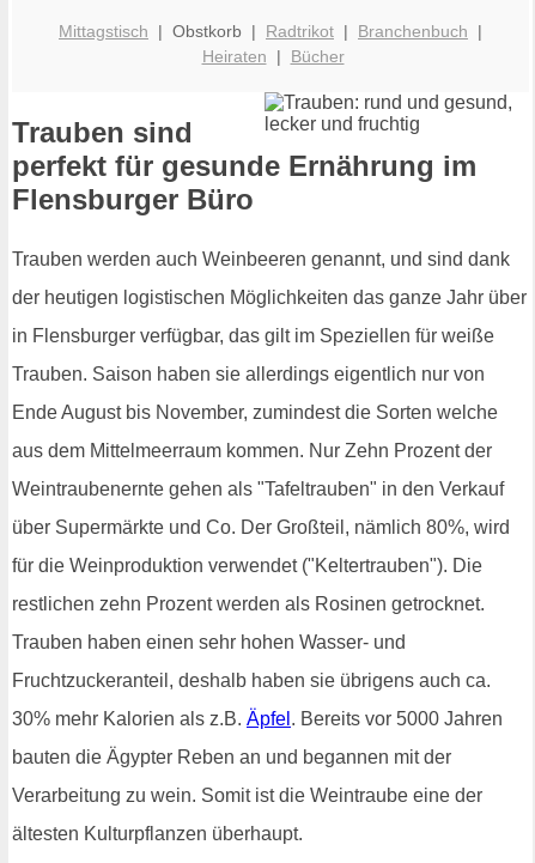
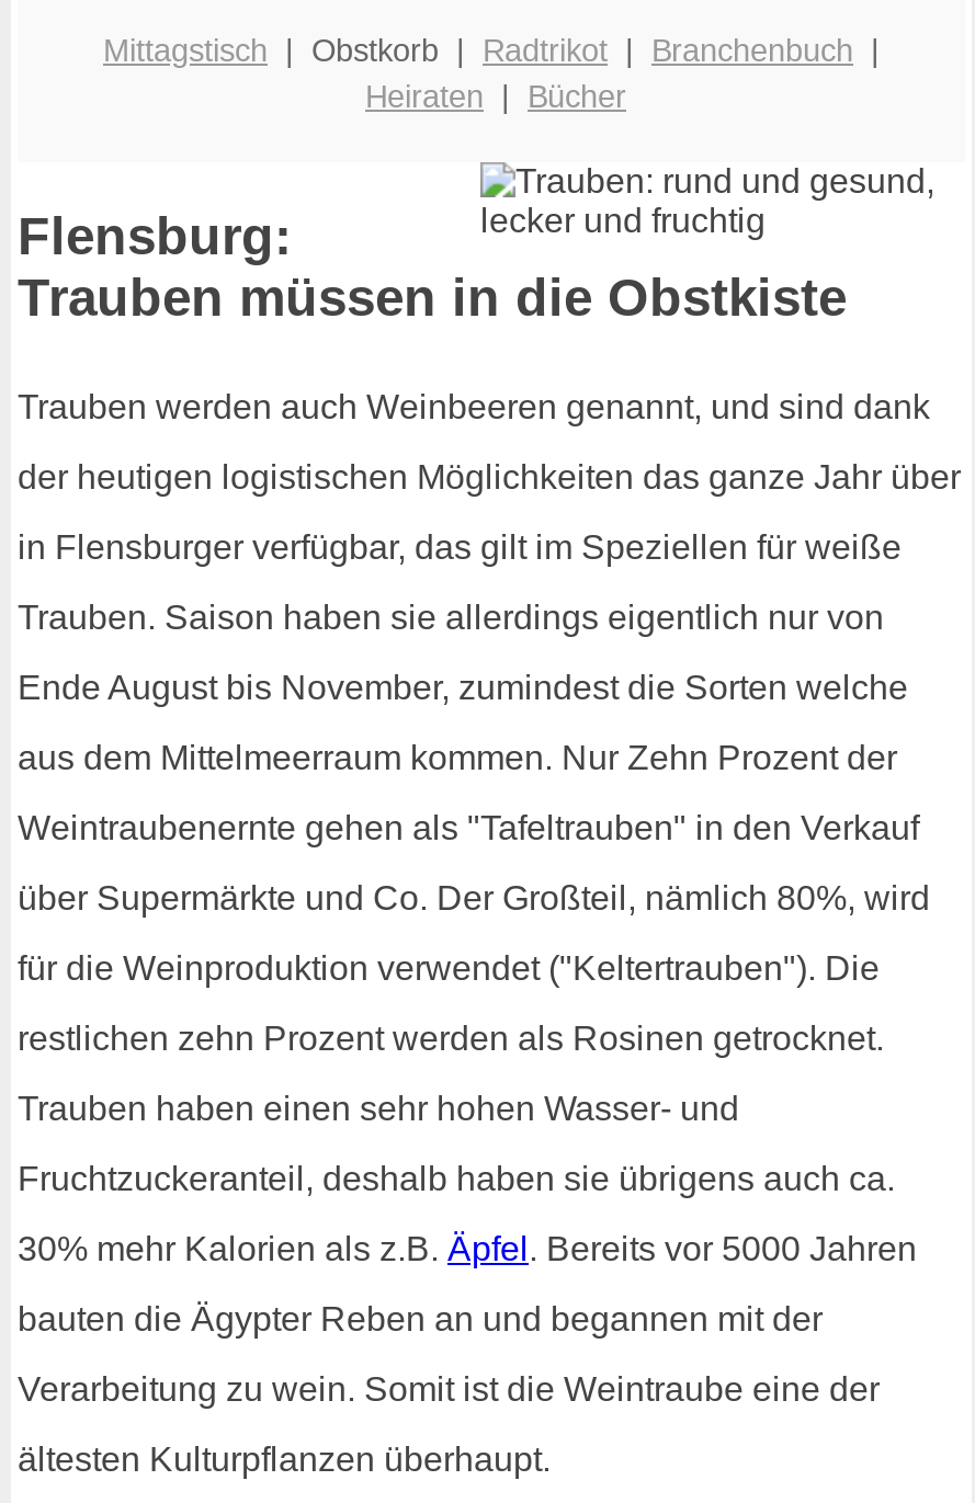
- Trauben sind
- perfekt für gesunde Ernährung im
- Flensburger Büro
+ Flensburg:
+ Trauben müssen in die Obstkiste
